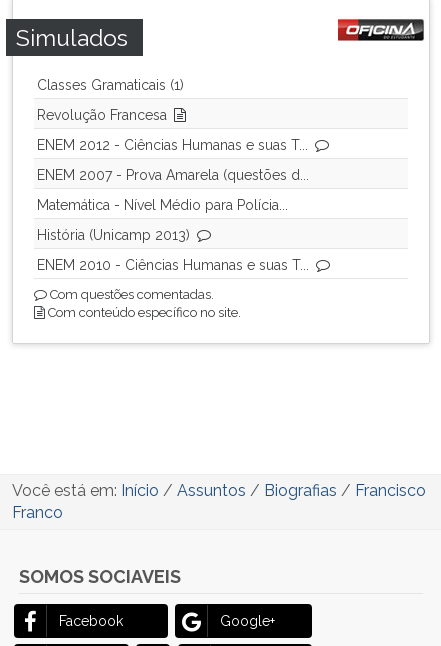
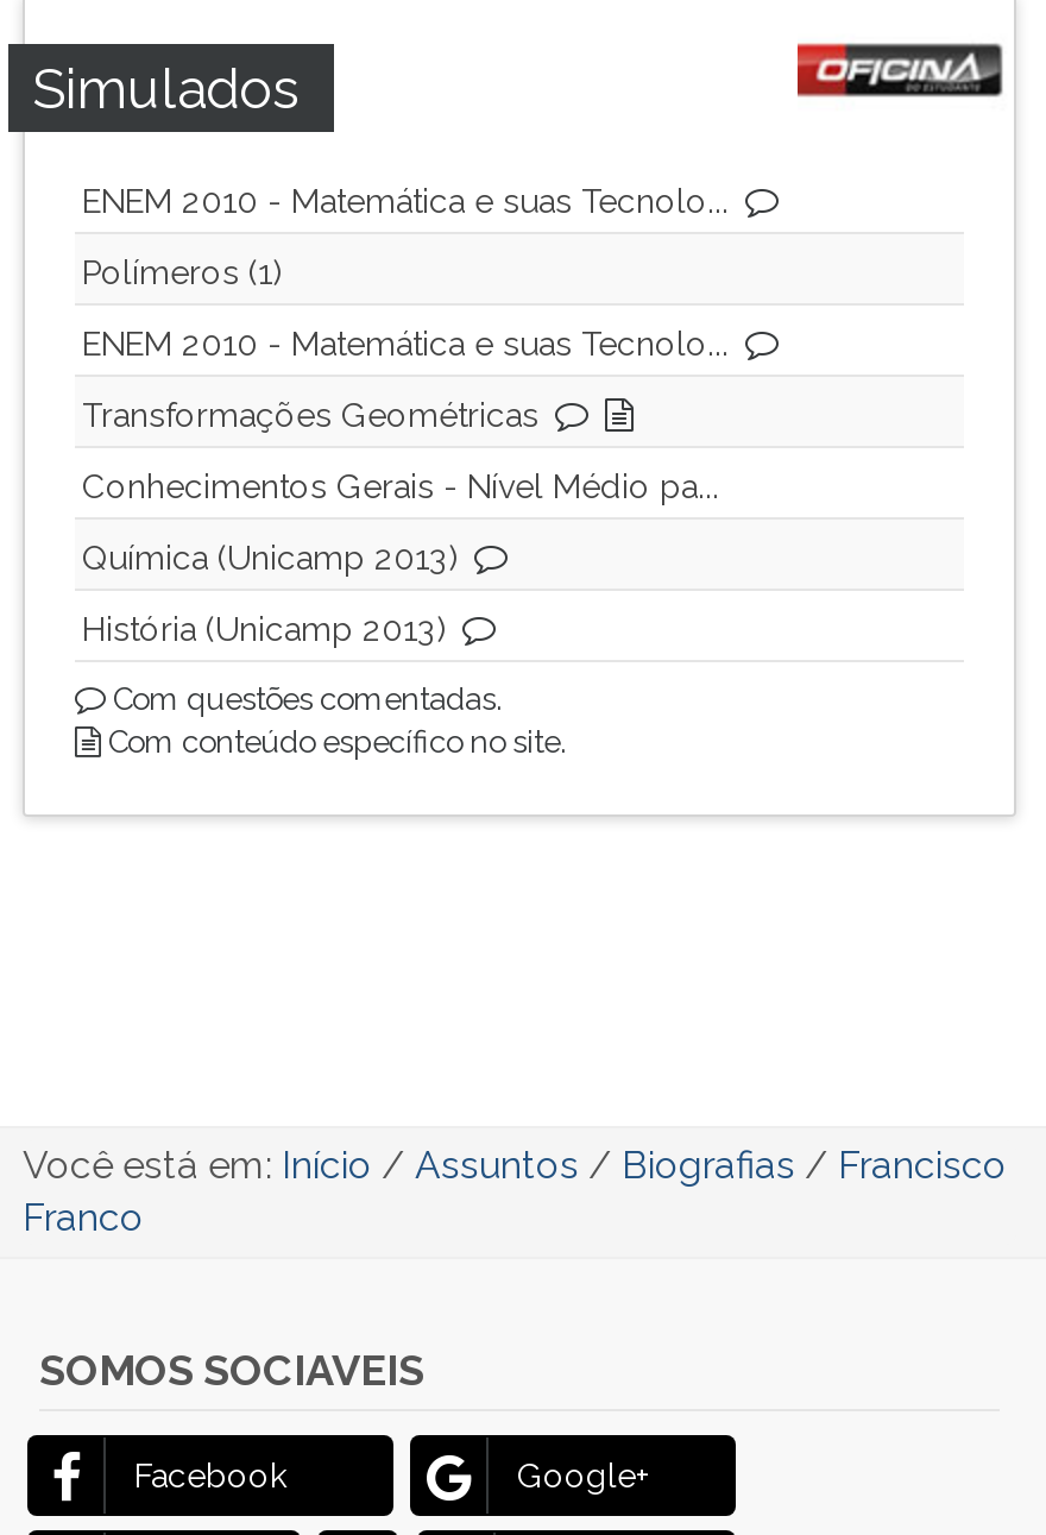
- Classes Gramaticais (1)
- Revolução Francesa
- ENEM 2012 - Ciências Humanas e suas T...
- ENEM 2007 - Prova Amarela (questões d...
- Matemática - Nível Médio para Polícia...
+ ENEM 2010 - Matemática e suas Tecnolo...
+ Polímeros (1)
+ ENEM 2010 - Matemática e suas Tecnolo...
+ Transformações Geométricas
+ Conhecimentos Gerais - Nível Médio pa...
+ Química (Unicamp 2013)

moved down: História (Unicamp 2013)

- ENEM 2010 - Ciências Humanas e suas T...
